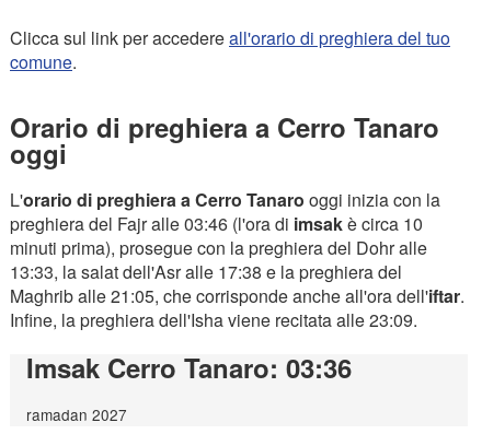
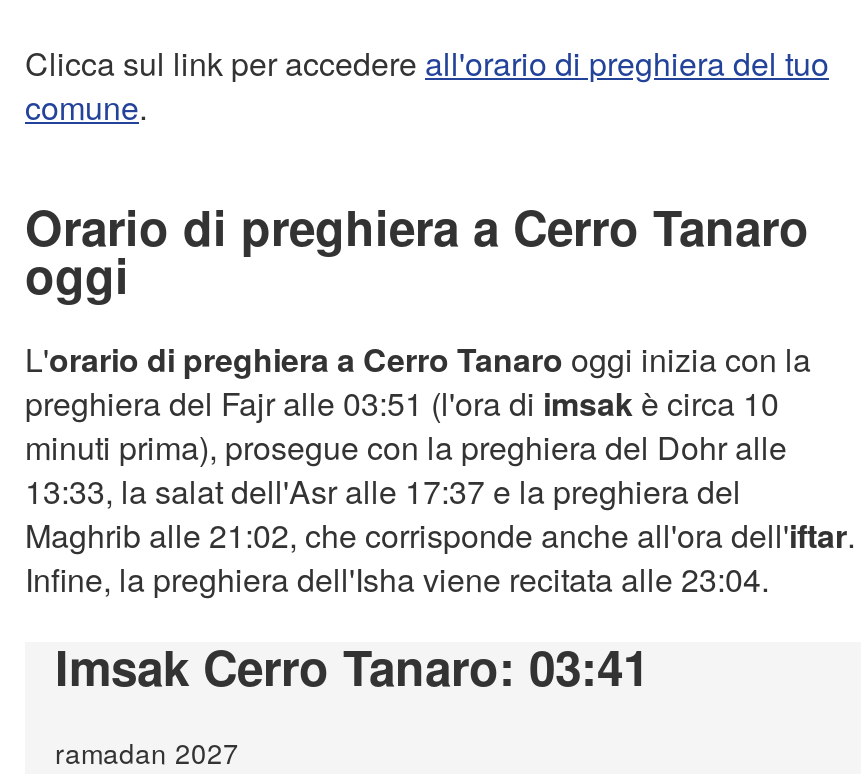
- preghiera del Fajr alle 03:46 (l'ora di imsak è circa 10
+ preghiera del Fajr alle 03:51 (l'ora di imsak è circa 10

- 13:33, la salat dell'Asr alle 17:38 e la preghiera del
+ 13:33, la salat dell'Asr alle 17:37 e la preghiera del

- Maghrib alle 21:05, che corrisponde anche all'ora dell'iftar.
+ Maghrib alle 21:02, che corrisponde anche all'ora dell'iftar.

- Infine, la preghiera dell'Isha viene recitata alle 23:09.
+ Infine, la preghiera dell'Isha viene recitata alle 23:04.

- Imsak Cerro Tanaro: 03:36
+ Imsak Cerro Tanaro: 03:41
